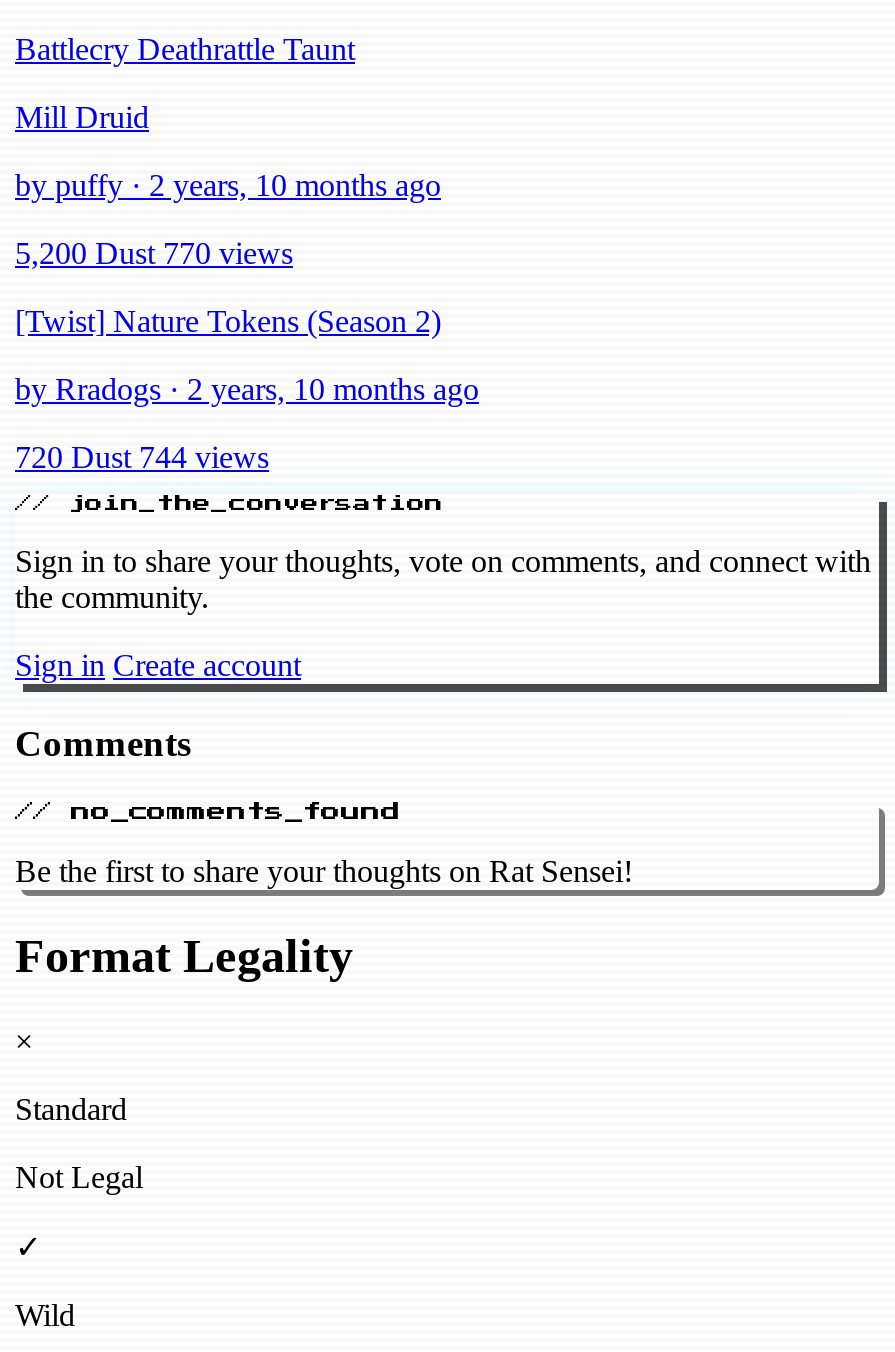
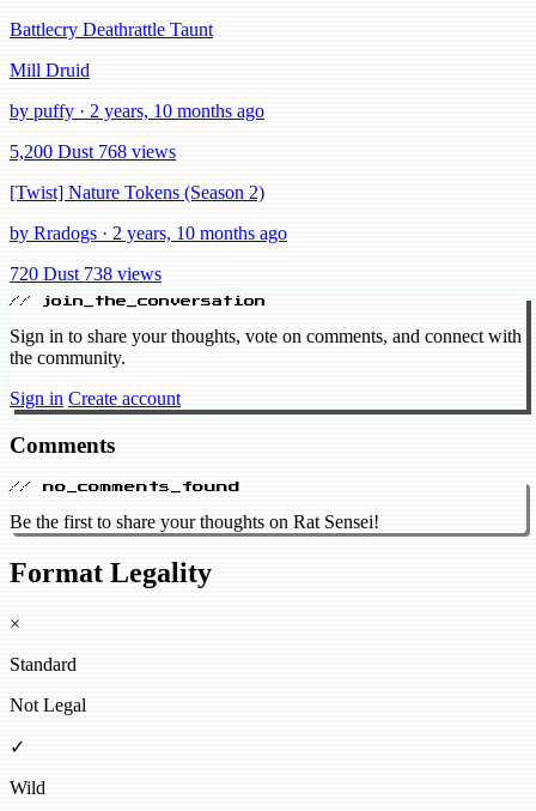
- 5,200 Dust 770 views
+ 5,200 Dust 768 views

- 720 Dust 744 views
+ 720 Dust 738 views
